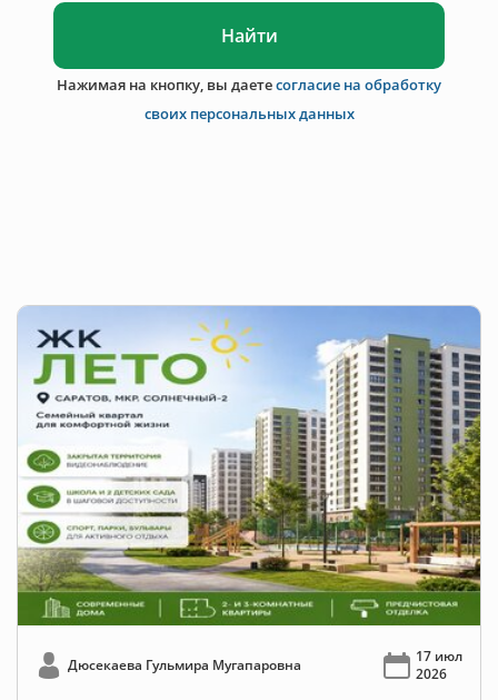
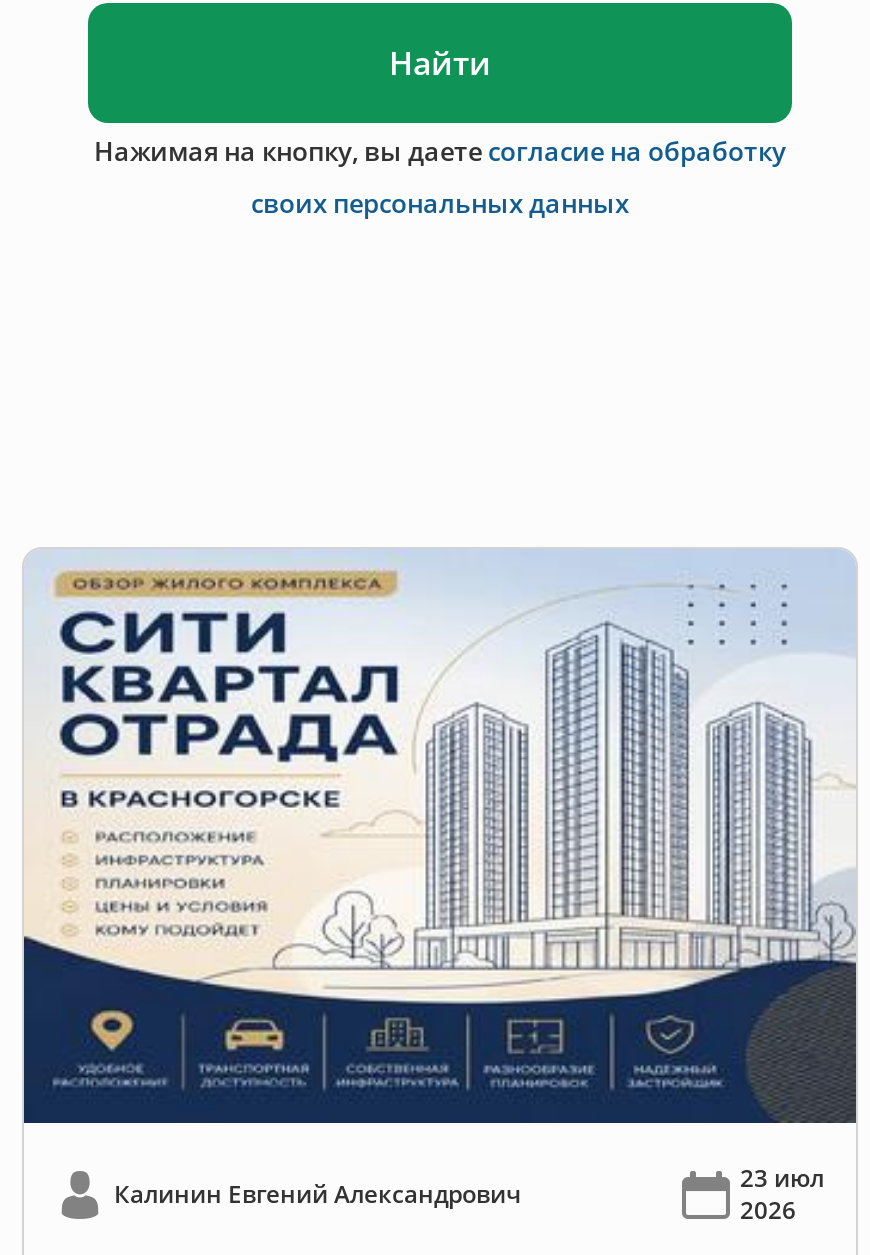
- [image]
- Дюсекаева Гульмира Мугапаровна
- 17 июл
+ [image]
+ Калинин Евгений Александрович
+ 23 июл
